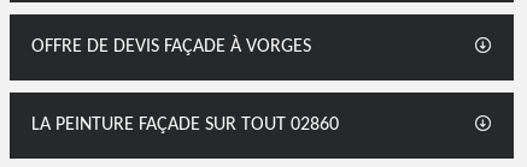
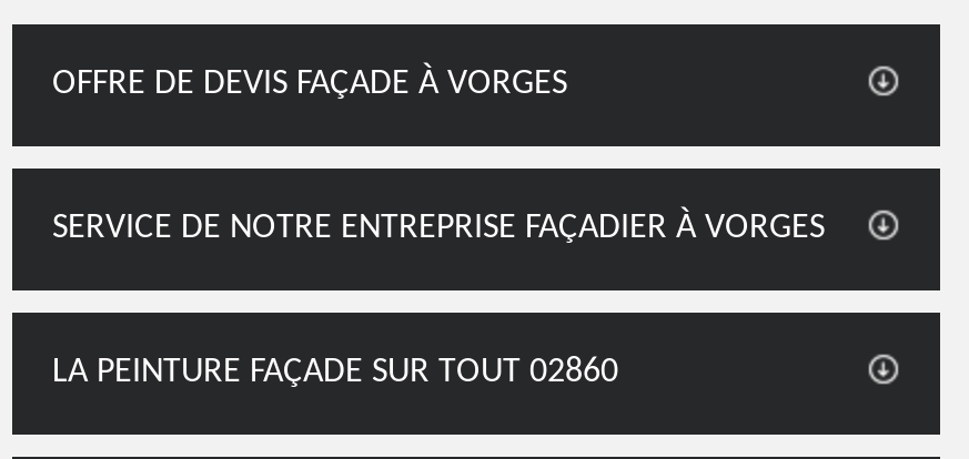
+ SERVICE DE NOTRE ENTREPRISE FAÇADIER À VORGES
